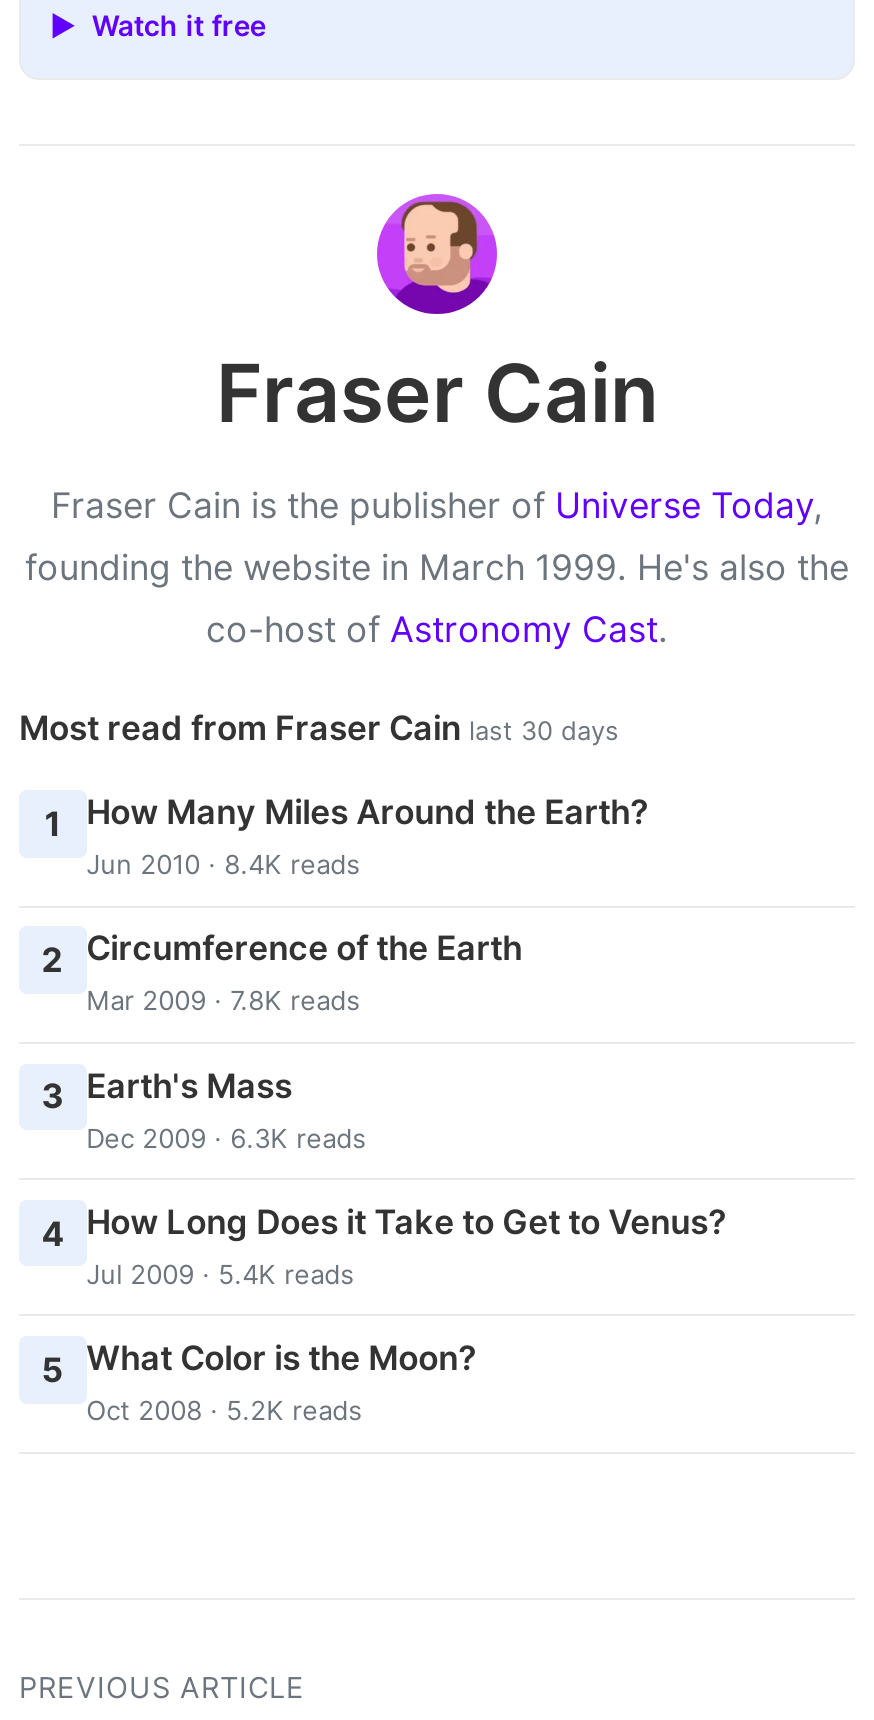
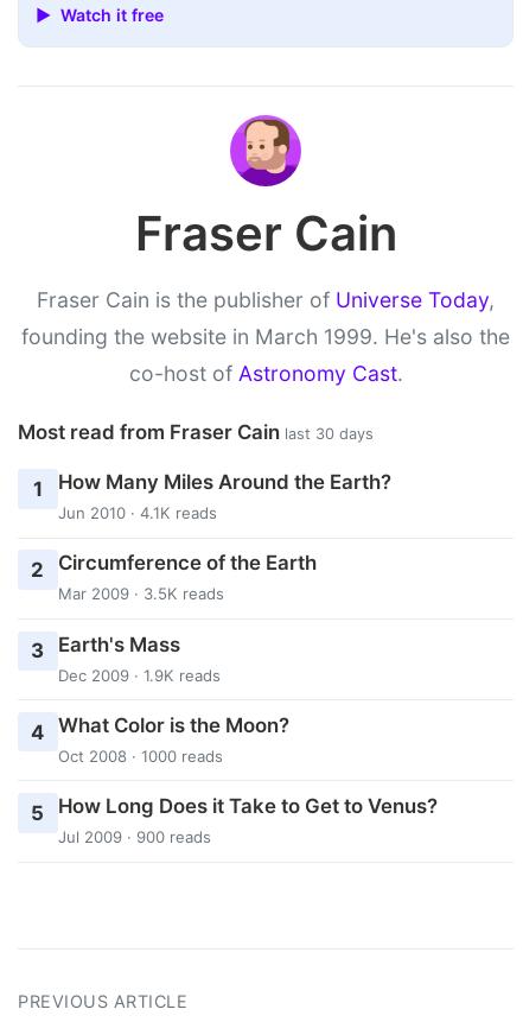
- Jun 2010 · 8.4K reads
+ Jun 2010 · 4.1K reads

- Mar 2009 · 7.8K reads
+ Mar 2009 · 3.5K reads

- Dec 2009 · 6.3K reads
+ Dec 2009 · 1.9K reads

- 4 How Long Does it Take to Get to Venus?
- Jul 2009 · 5.4K reads
+ 4 What Color is the Moon?
+ Oct 2008 · 1000 reads

- 5 What Color is the Moon?
- Oct 2008 · 5.2K reads
+ 5 How Long Does it Take to Get to Venus?
+ Jul 2009 · 900 reads
